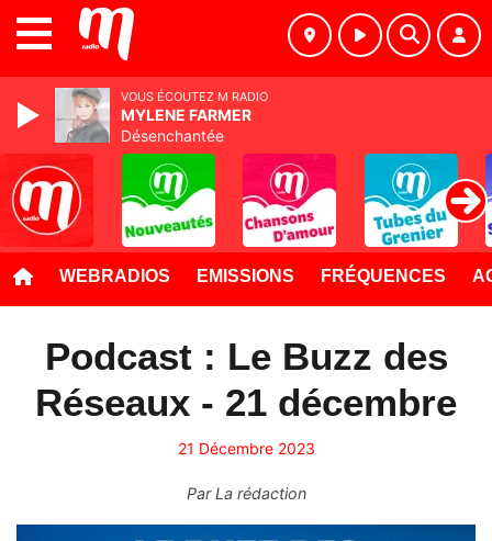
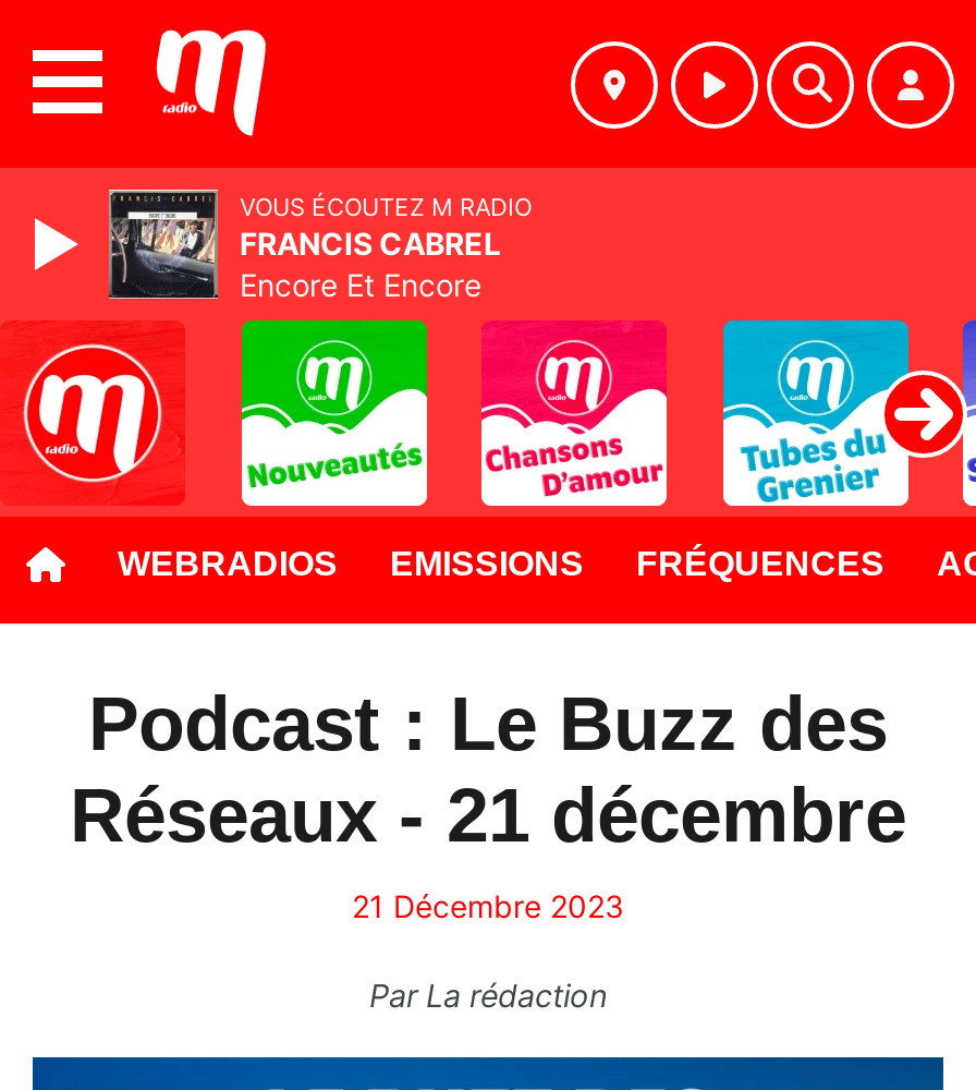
- [image]
- MYLENE FARMER
- Désenchantée
+ [image]
+ FRANCIS CABREL
+ Encore Et Encore
